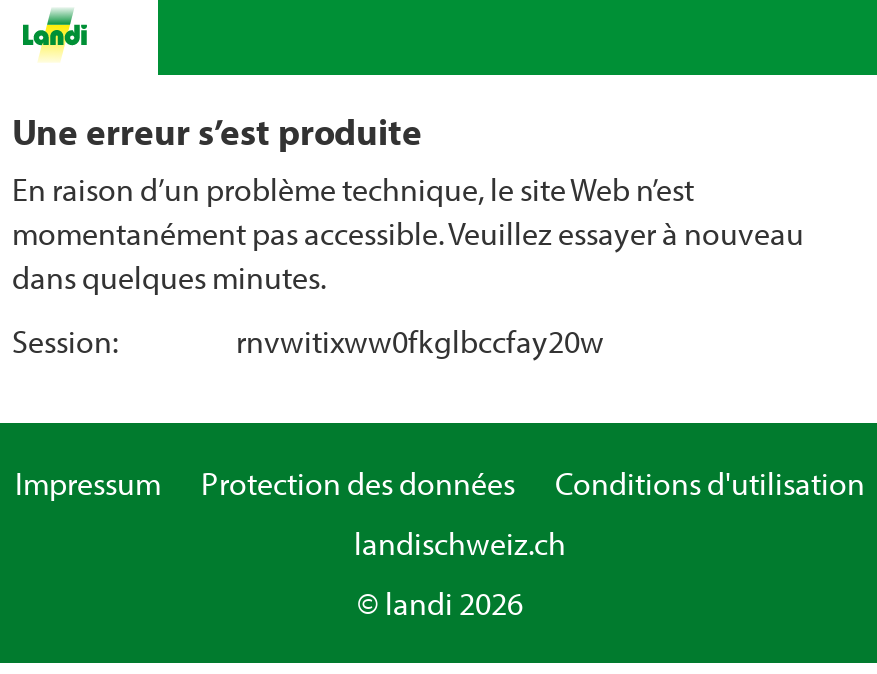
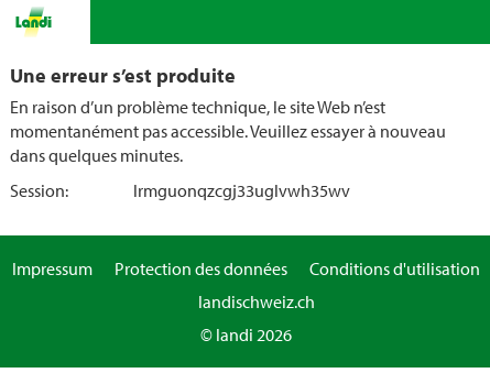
- rnvwitixww0fkglbccfay20w
+ lrmguonqzcgj33uglvwh35wv
